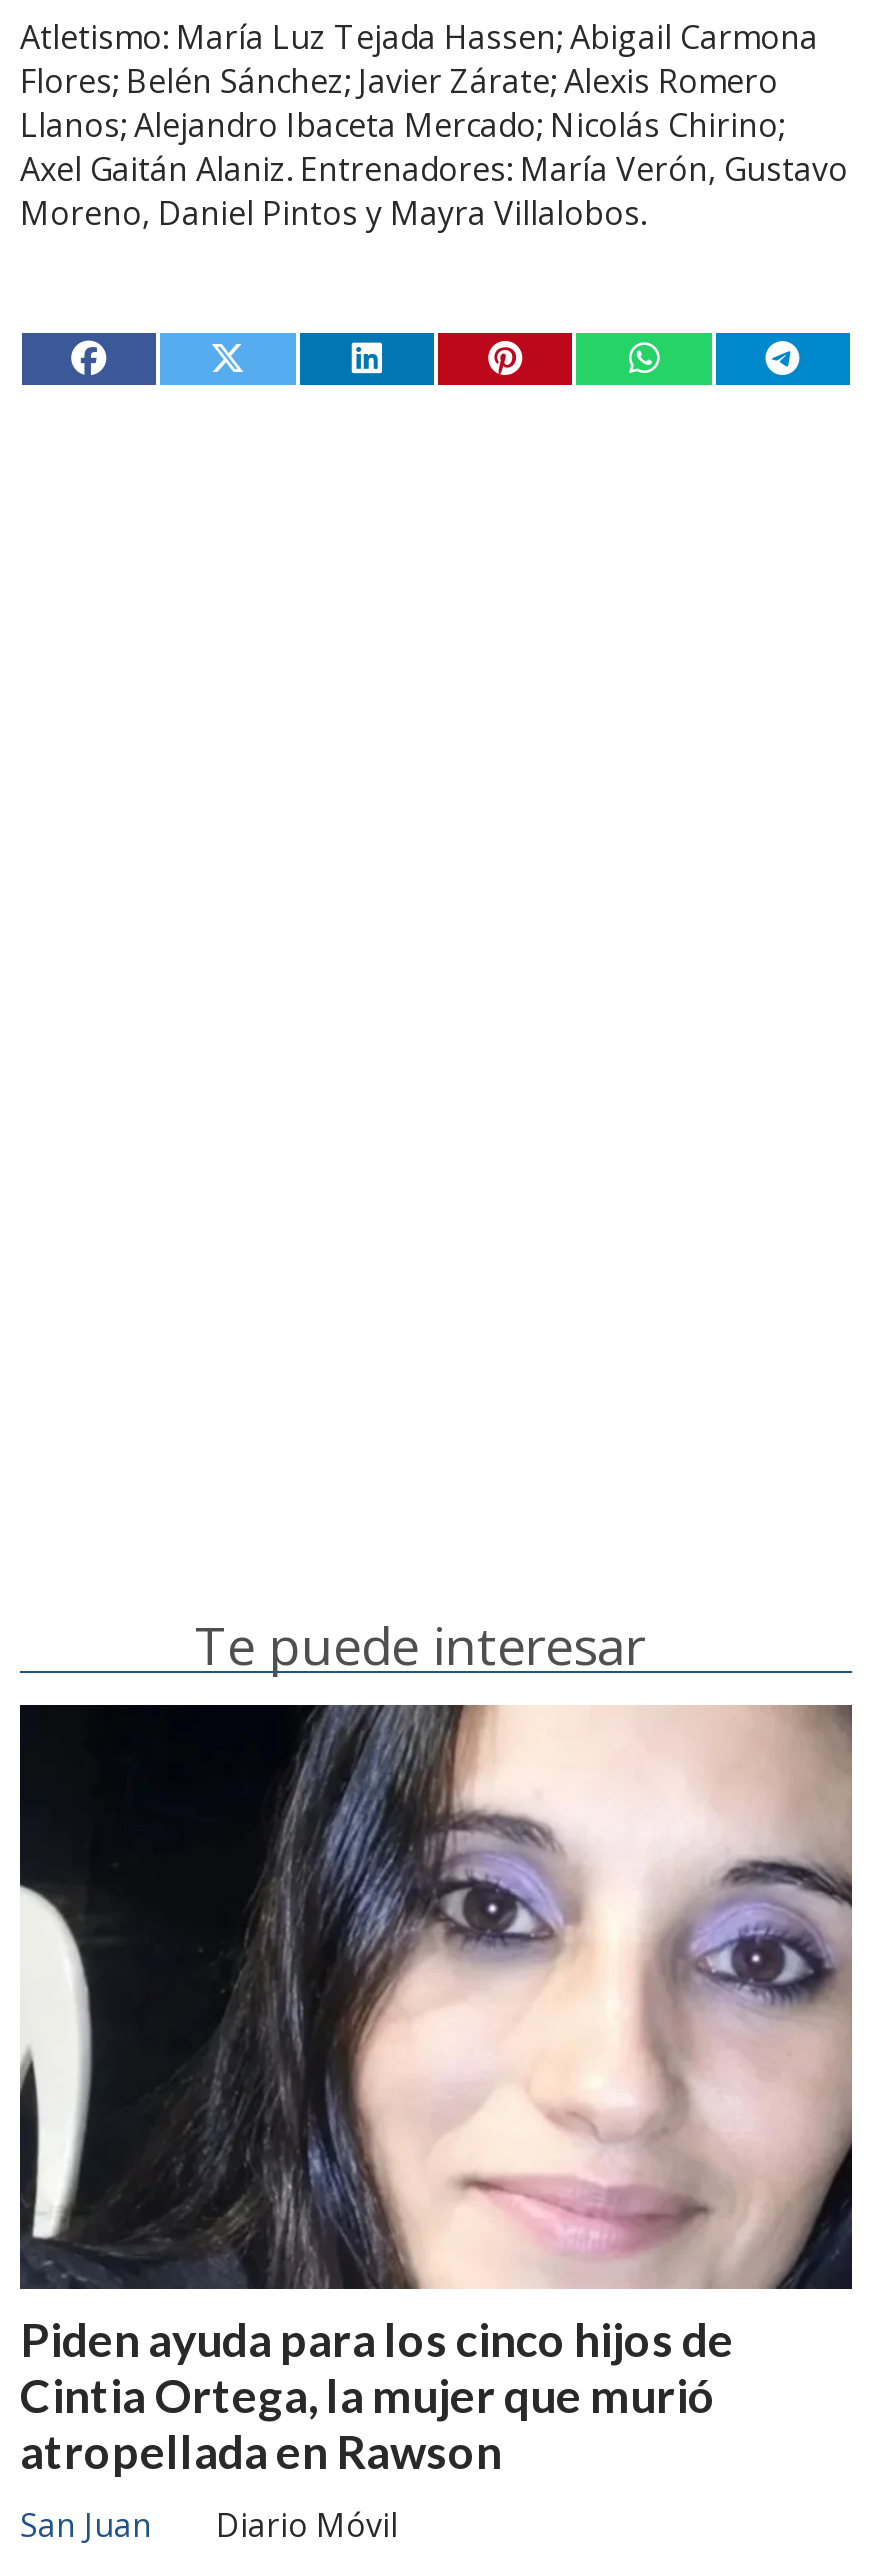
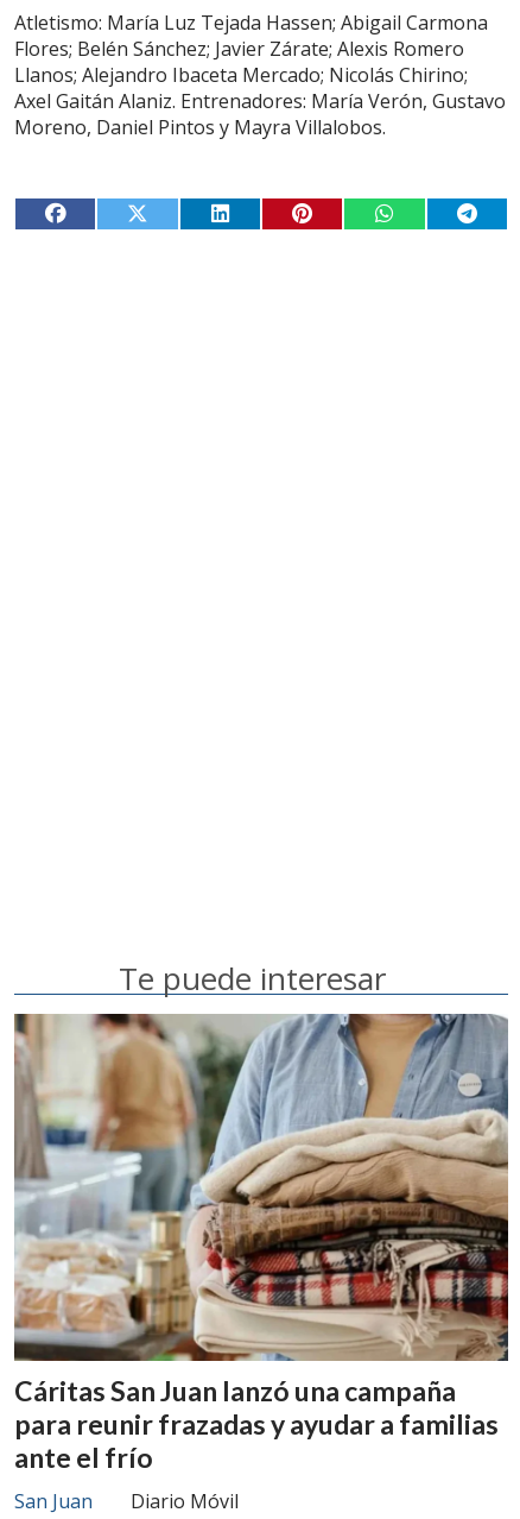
- [image]
- Piden ayuda para los cinco hijos de
- Cintia Ortega, la mujer que murió
- atropellada en Rawson
+ [image]
+ Cáritas San Juan lanzó una campaña
+ para reunir frazadas y ayudar a familias
+ ante el frío
